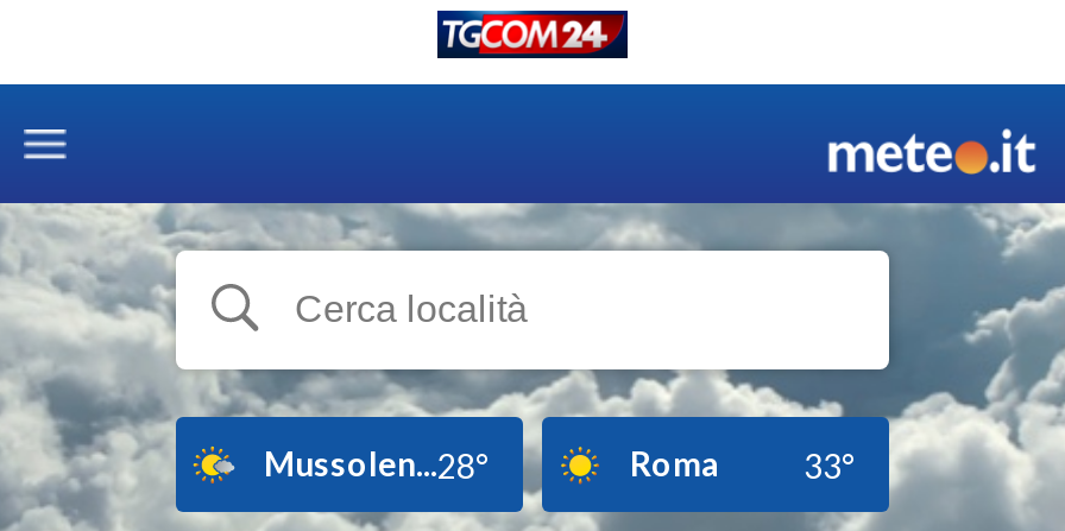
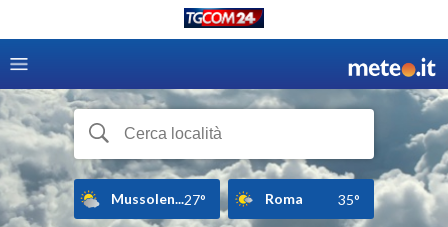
- Mussolen...28°
+ Mussolen...27°

- 33°
+ 35°
